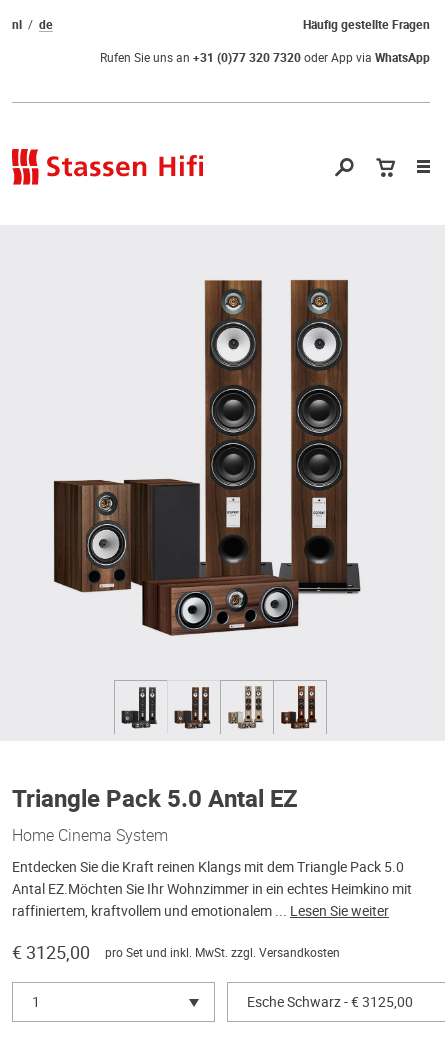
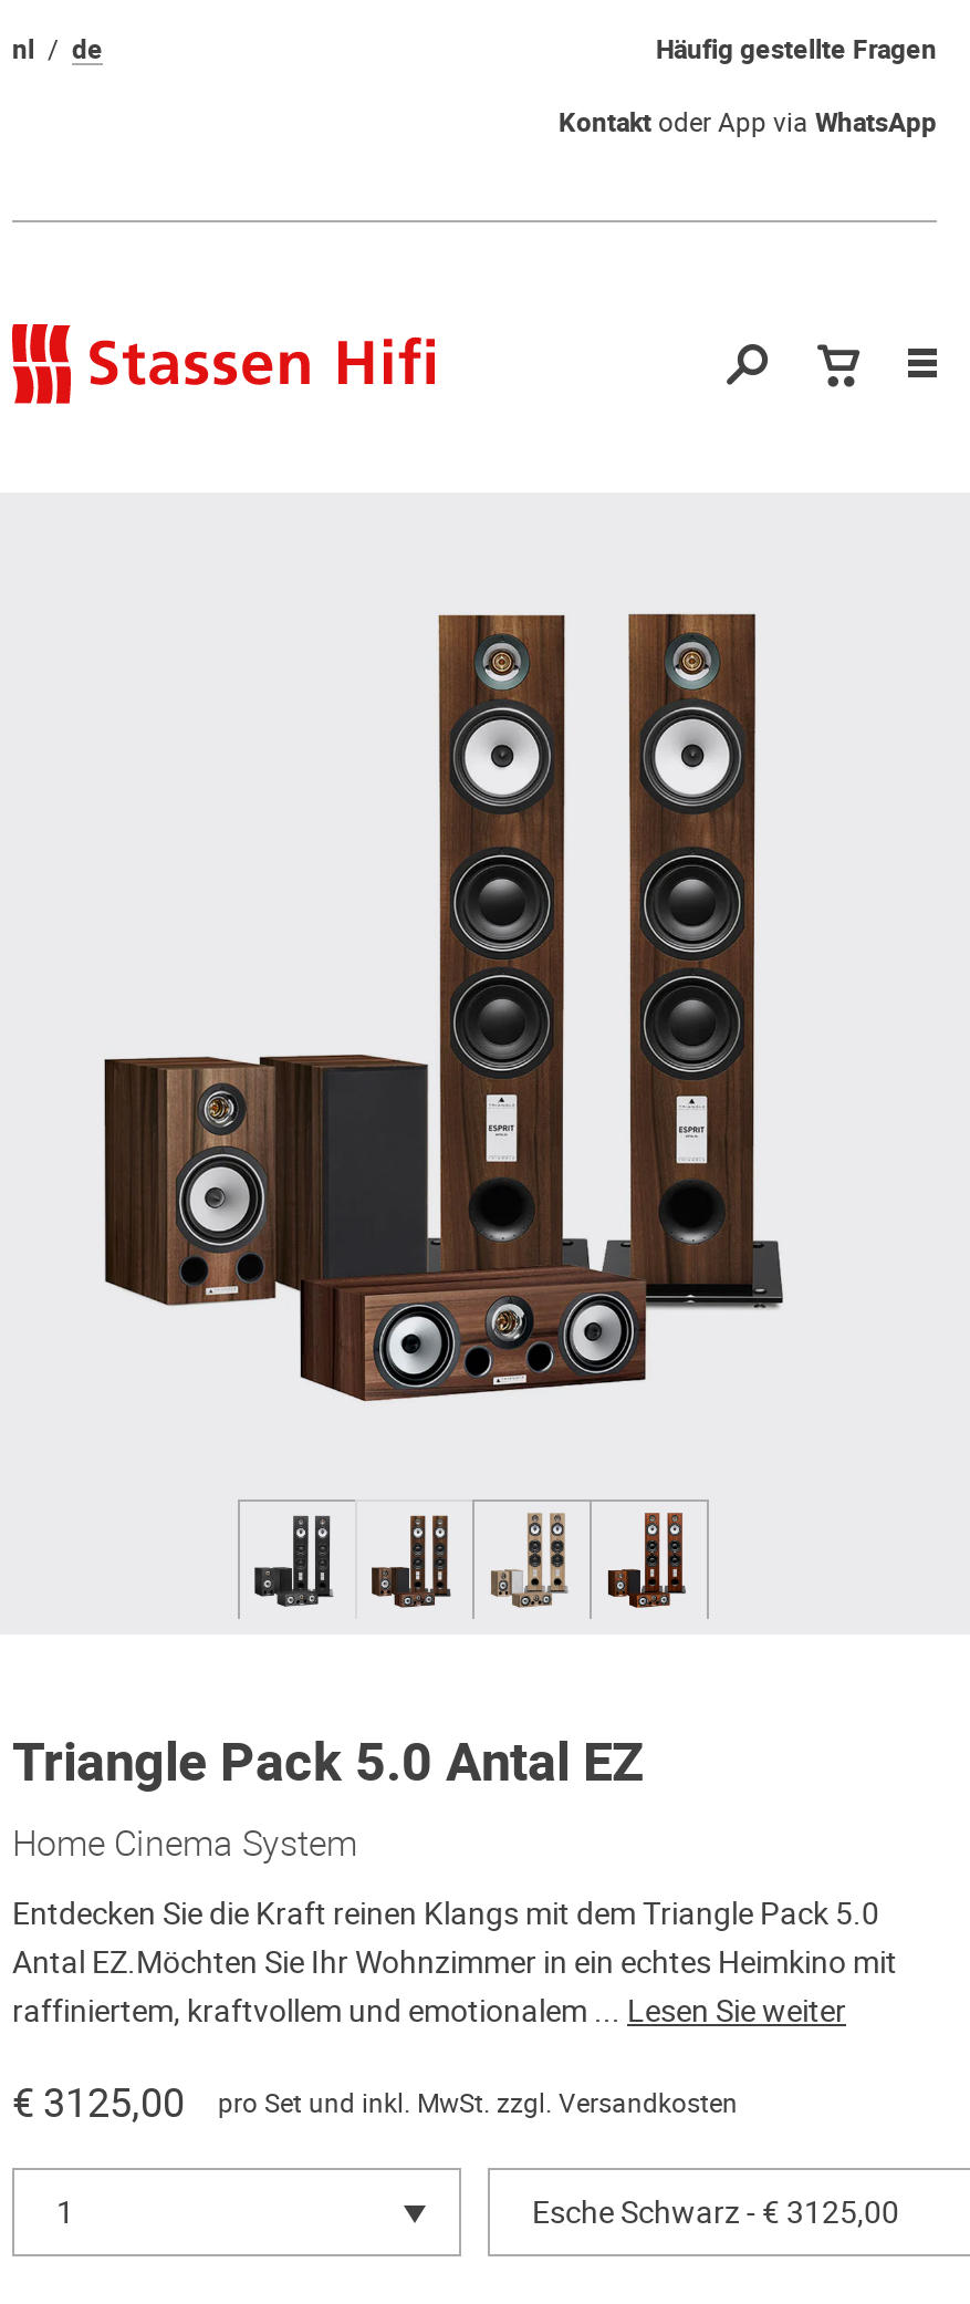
- Rufen Sie uns an +31 (0)77 320 7320oder App via WhatsApp
+ Kontakt oder App via WhatsApp
